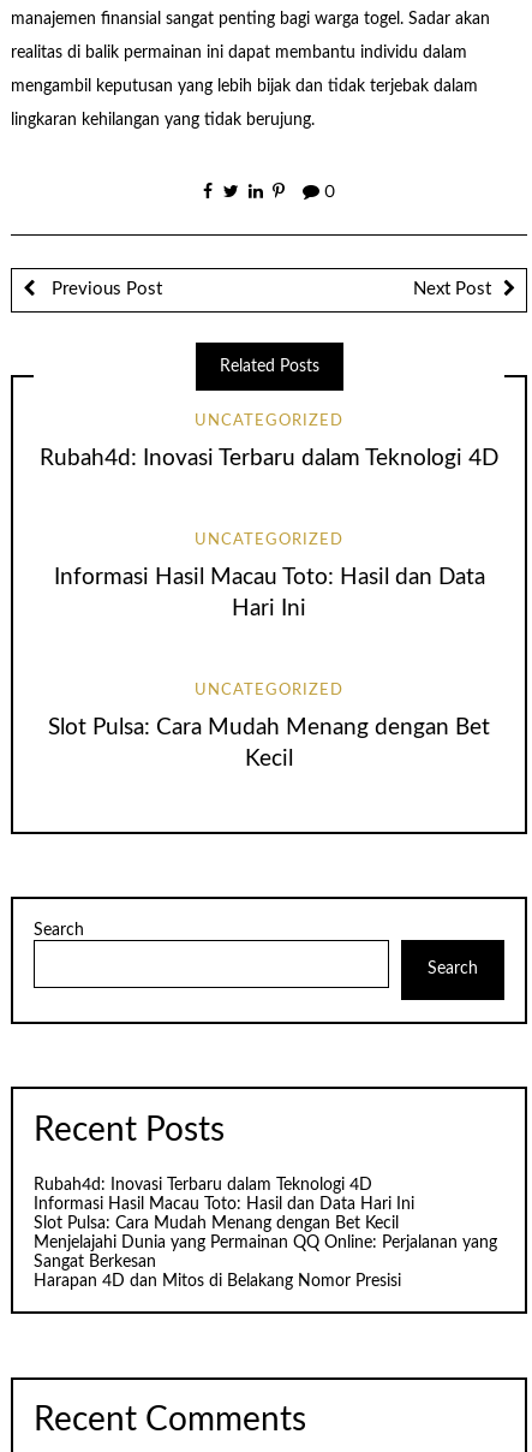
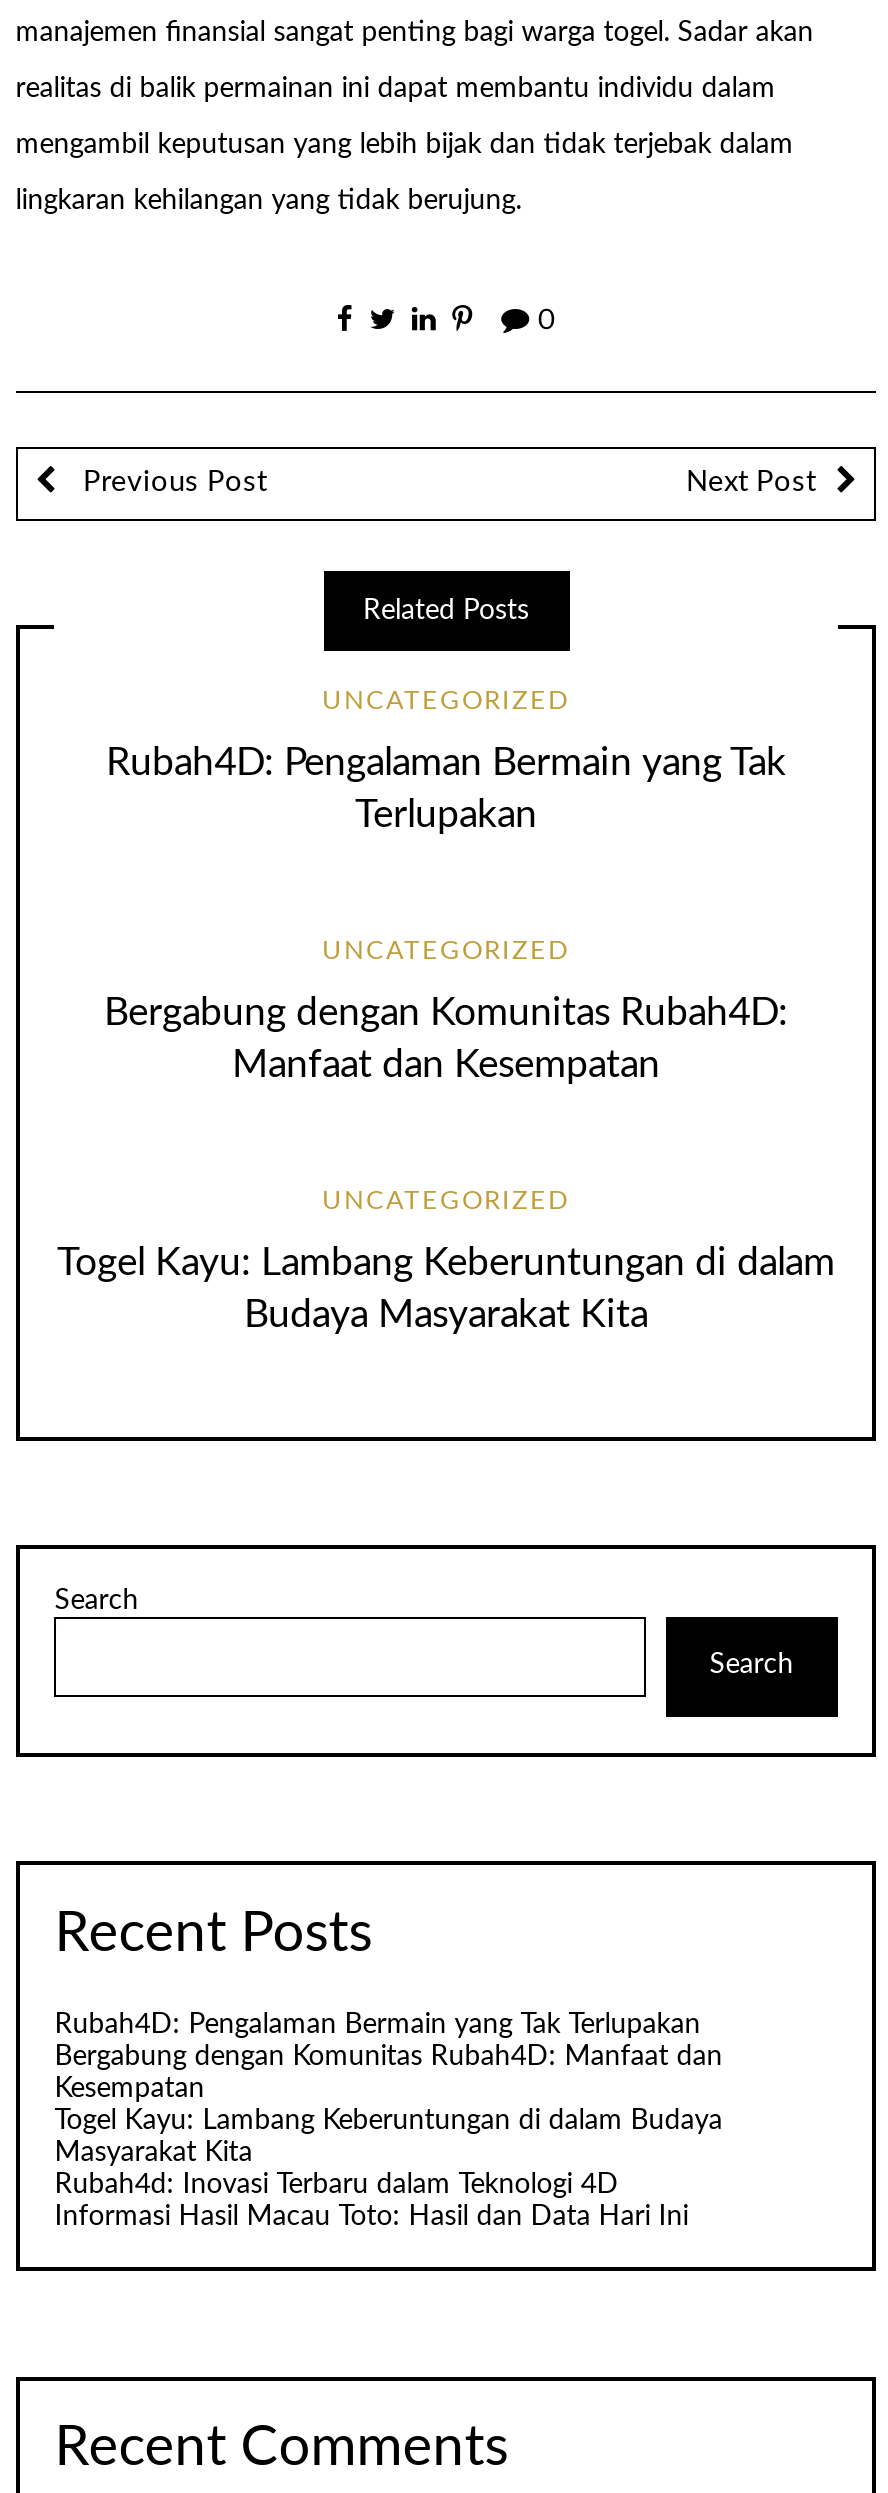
- Rubah4d: Inovasi Terbaru dalam Teknologi 4D
+ Rubah4D: Pengalaman Bermain yang Tak
+ Terlupakan

- Informasi Hasil Macau Toto: Hasil dan Data
- Hari Ini
+ Bergabung dengan Komunitas Rubah4D:
+ Manfaat dan Kesempatan

- Slot Pulsa: Cara Mudah Menang dengan Bet
- Kecil
+ Togel Kayu: Lambang Keberuntungan di dalam
+ Budaya Masyarakat Kita

+ Rubah4D: Pengalaman Bermain yang Tak Terlupakan
+ Bergabung dengan Komunitas Rubah4D: Manfaat dan
+ Kesempatan
+ Togel Kayu: Lambang Keberuntungan di dalam Budaya
+ Masyarakat Kita

moved down: Rubah4d: Inovasi Terbaru dalam Teknologi 4D | Informasi Hasil Macau Toto: Hasil dan Data Hari Ini

- Slot Pulsa: Cara Mudah Menang dengan Bet Kecil
- Menjelajahi Dunia yang Permainan QQ Online: Perjalanan yang
- Sangat Berkesan
- Harapan 4D dan Mitos di Belakang Nomor Presisi
